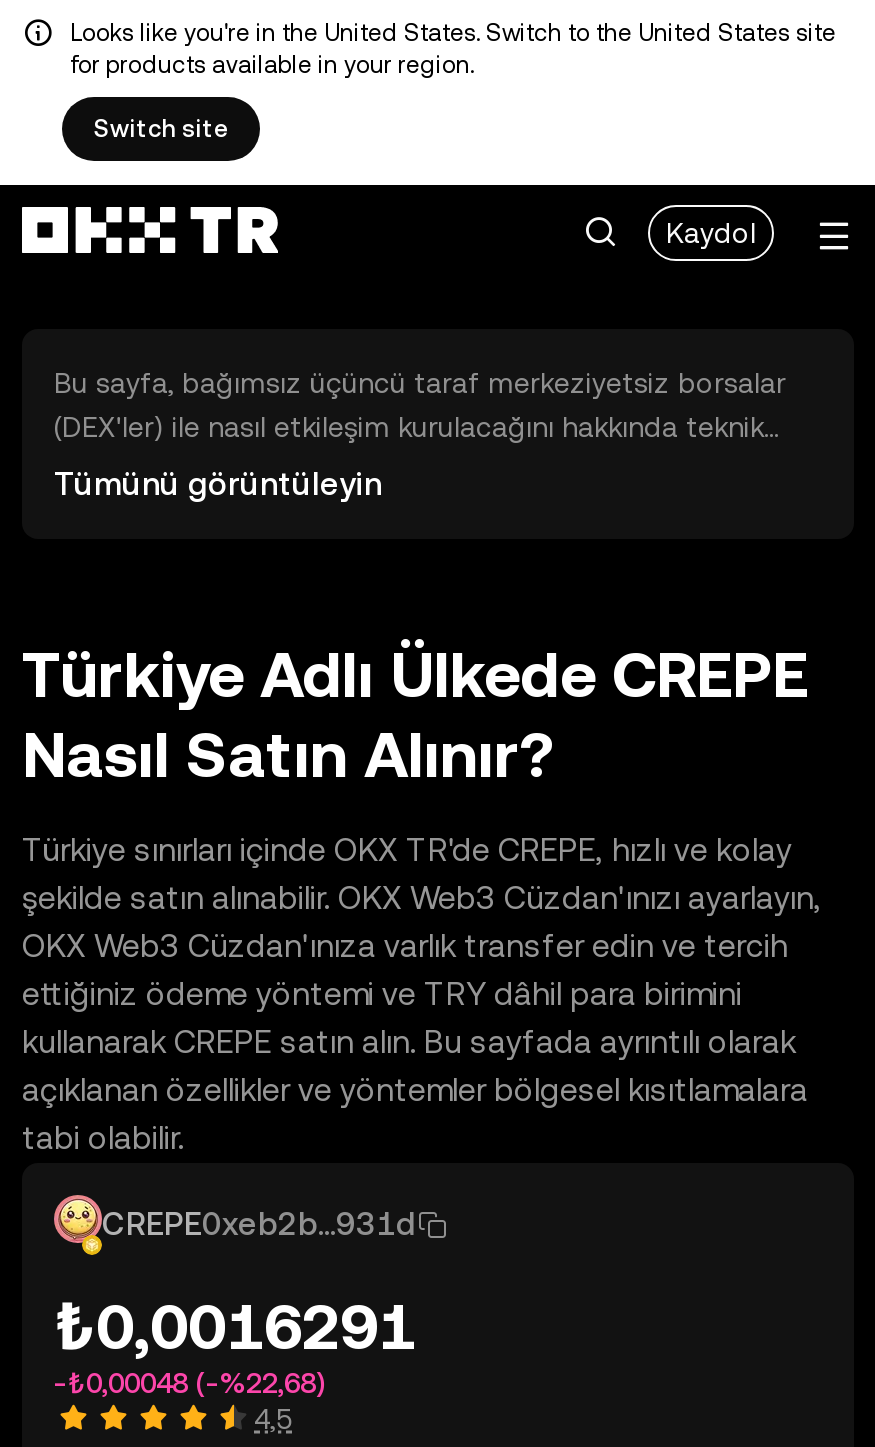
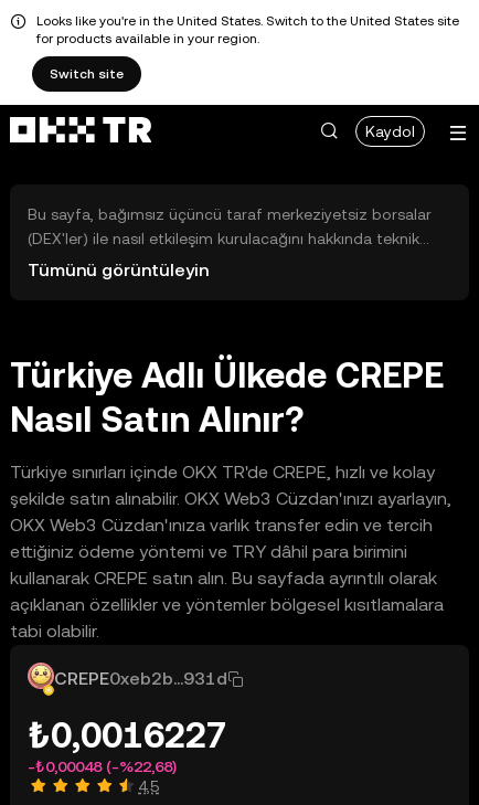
- ₺0,0016291
+ ₺0,0016227
